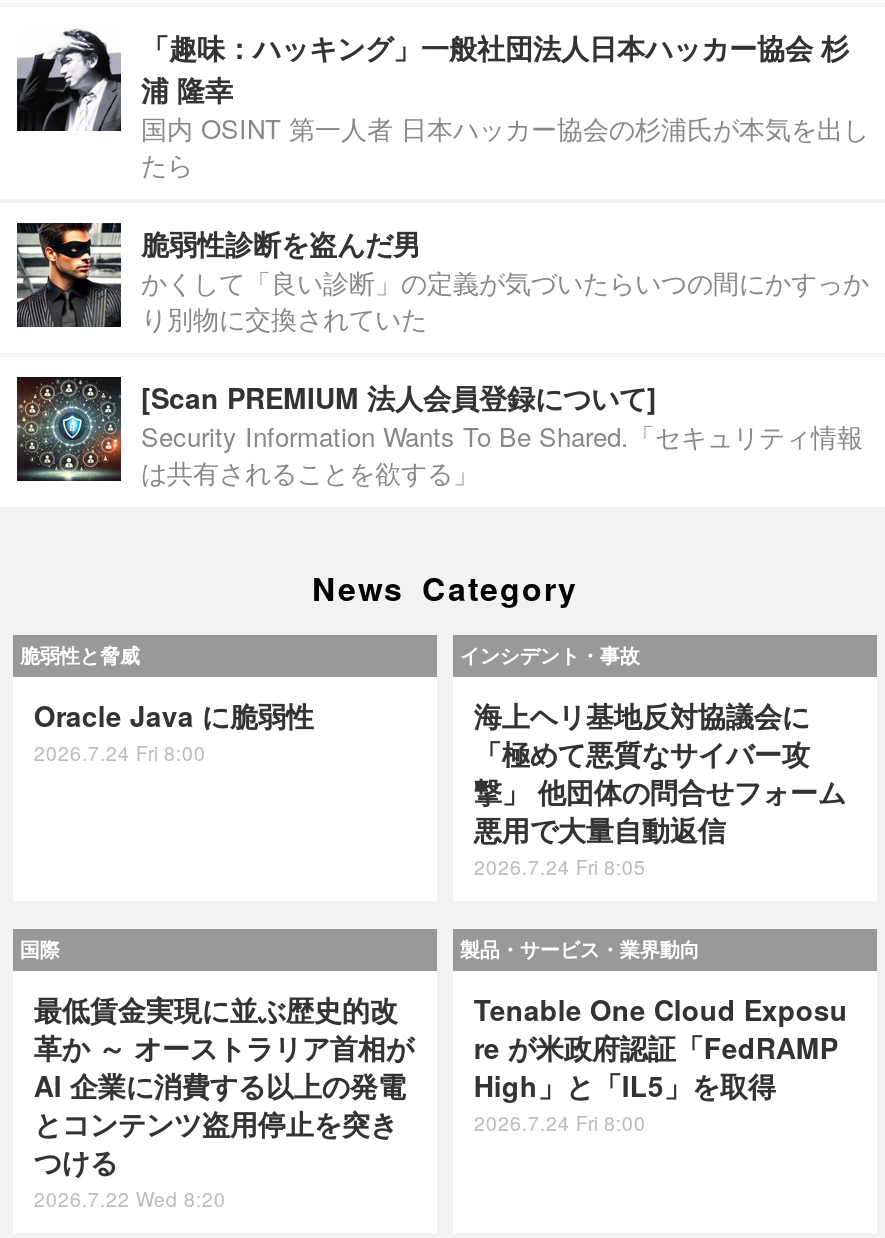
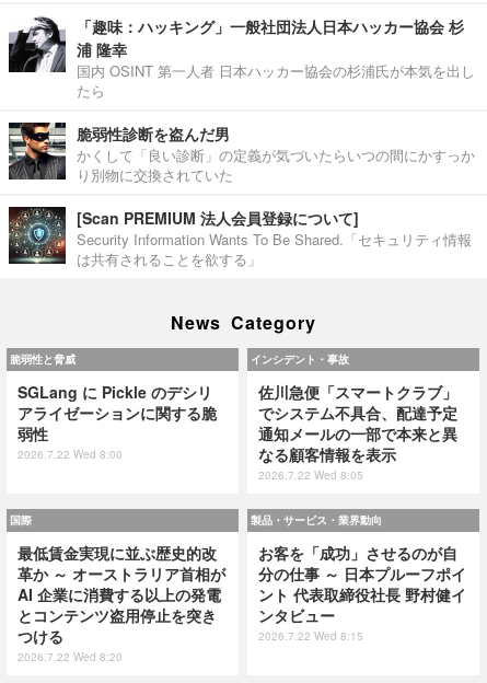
- Oracle Java に脆弱性
- 2026.7.24 Fri 8:00
+ SGLang に Pickle のデシリ
+ アライゼーションに関する脆
+ 弱性
+ 2026.7.22 Wed 8:00

- 海上ヘリ基地反対協議会に
- 「極めて悪質なサイバー攻
- 撃」 他団体の問合せフォーム
- 悪用で大量自動返信
- 2026.7.24 Fri 8:05
+ 佐川急便「スマートクラブ」
+ でシステム不具合、配達予定
+ 通知メールの一部で本来と異
+ なる顧客情報を表示
+ 2026.7.22 Wed 8:05

- Tenable One Cloud Exposu
- re が米政府認証「FedRAMP
- High」と「IL5」を取得
- 2026.7.24 Fri 8:00
+ お客を「成功」させるのが自
+ 分の仕事 ～ 日本プルーフポイ
+ ント 代表取締役社長 野村健イ
+ ンタビュー
+ 2026.7.22 Wed 8:15
